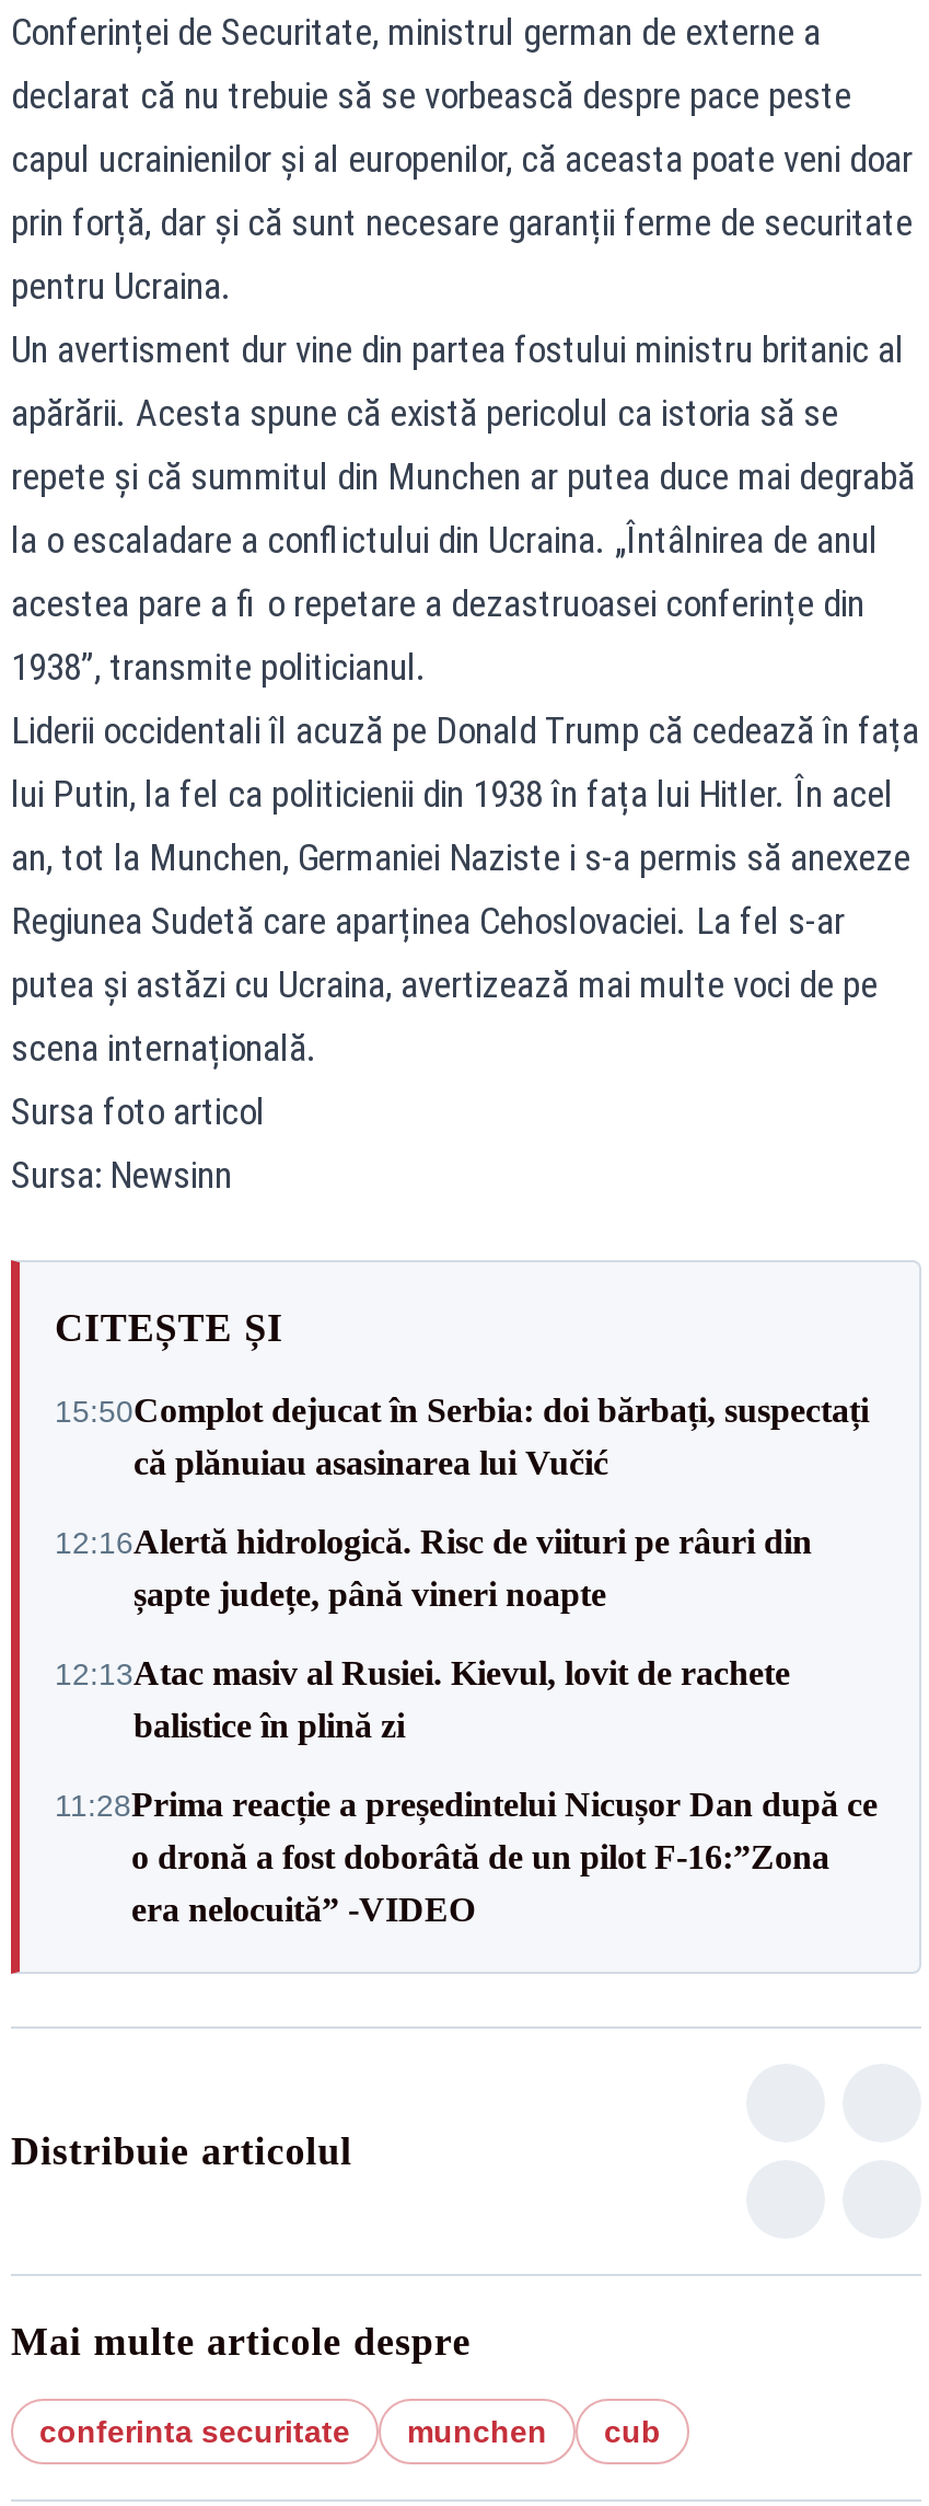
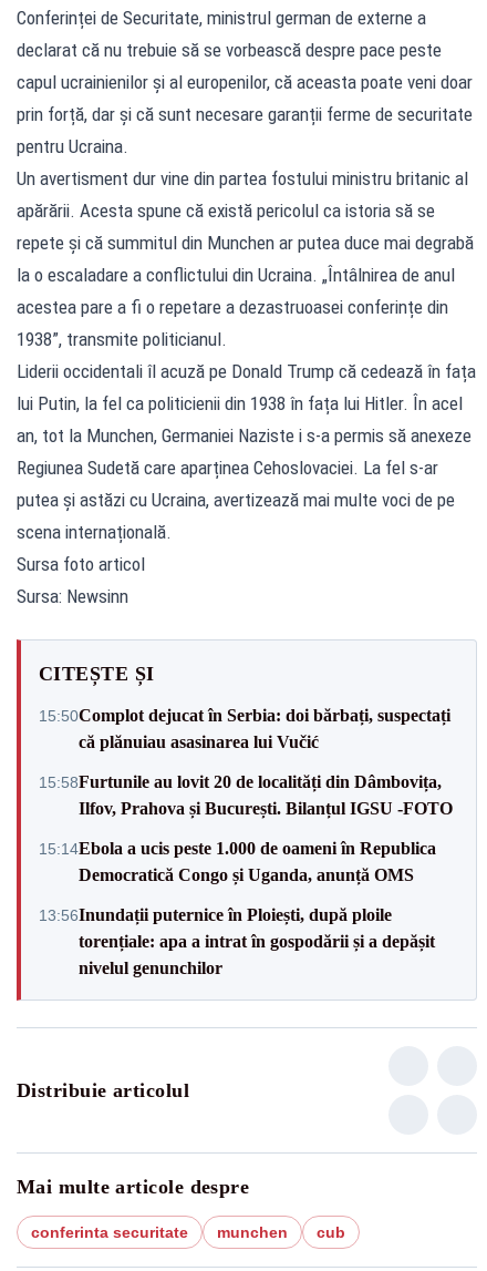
- 12:16Alertă hidrologică. Risc de viituri pe râuri din
- șapte județe, până vineri noapte
+ 15:58Furtunile au lovit 20 de localități din Dâmbovița,
+ Ilfov, Prahova și București. Bilanțul IGSU -FOTO

- 12:13Atac masiv al Rusiei. Kievul, lovit de rachete
- balistice în plină zi
+ 15:14Ebola a ucis peste 1.000 de oameni în Republica
+ Democratică Congo și Uganda, anunță OMS

- 11:28Prima reacție a președintelui Nicușor Dan după ce
- o dronă a fost doborâtă de un pilot F-16:”Zona
- era nelocuită” -VIDEO
+ 13:56Inundații puternice în Ploiești, după ploile
+ torențiale: apa a intrat în gospodării și a depășit
+ nivelul genunchilor
